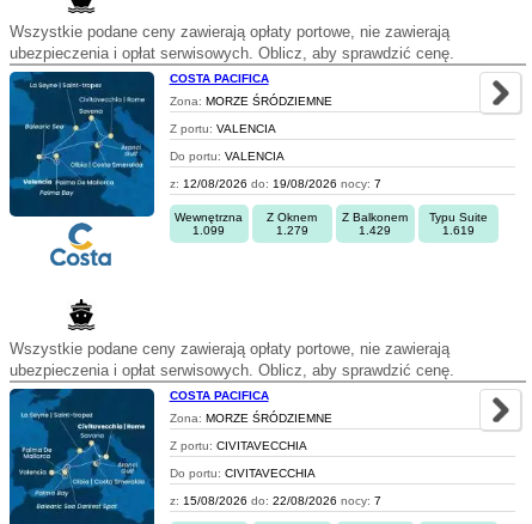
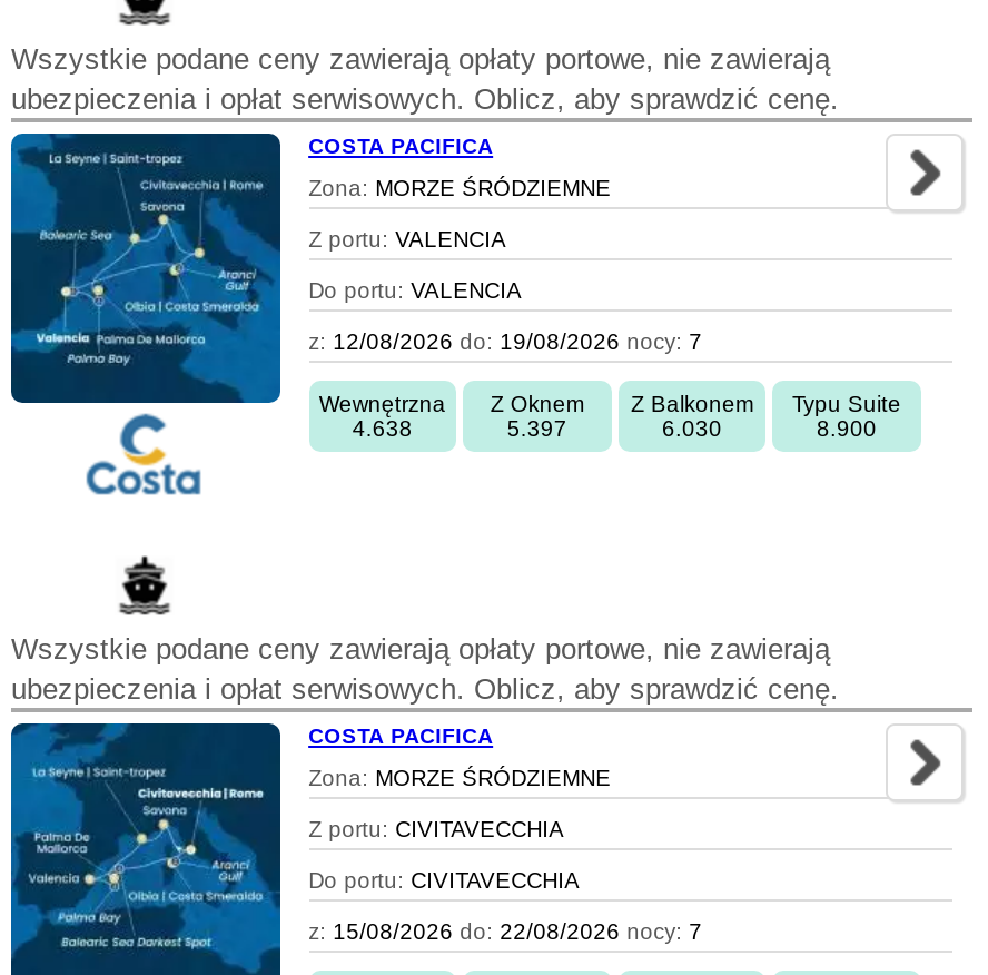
- 1.099
+ 4.638

- 1.279
+ 5.397

- 1.429
+ 6.030

- 1.619
+ 8.900
